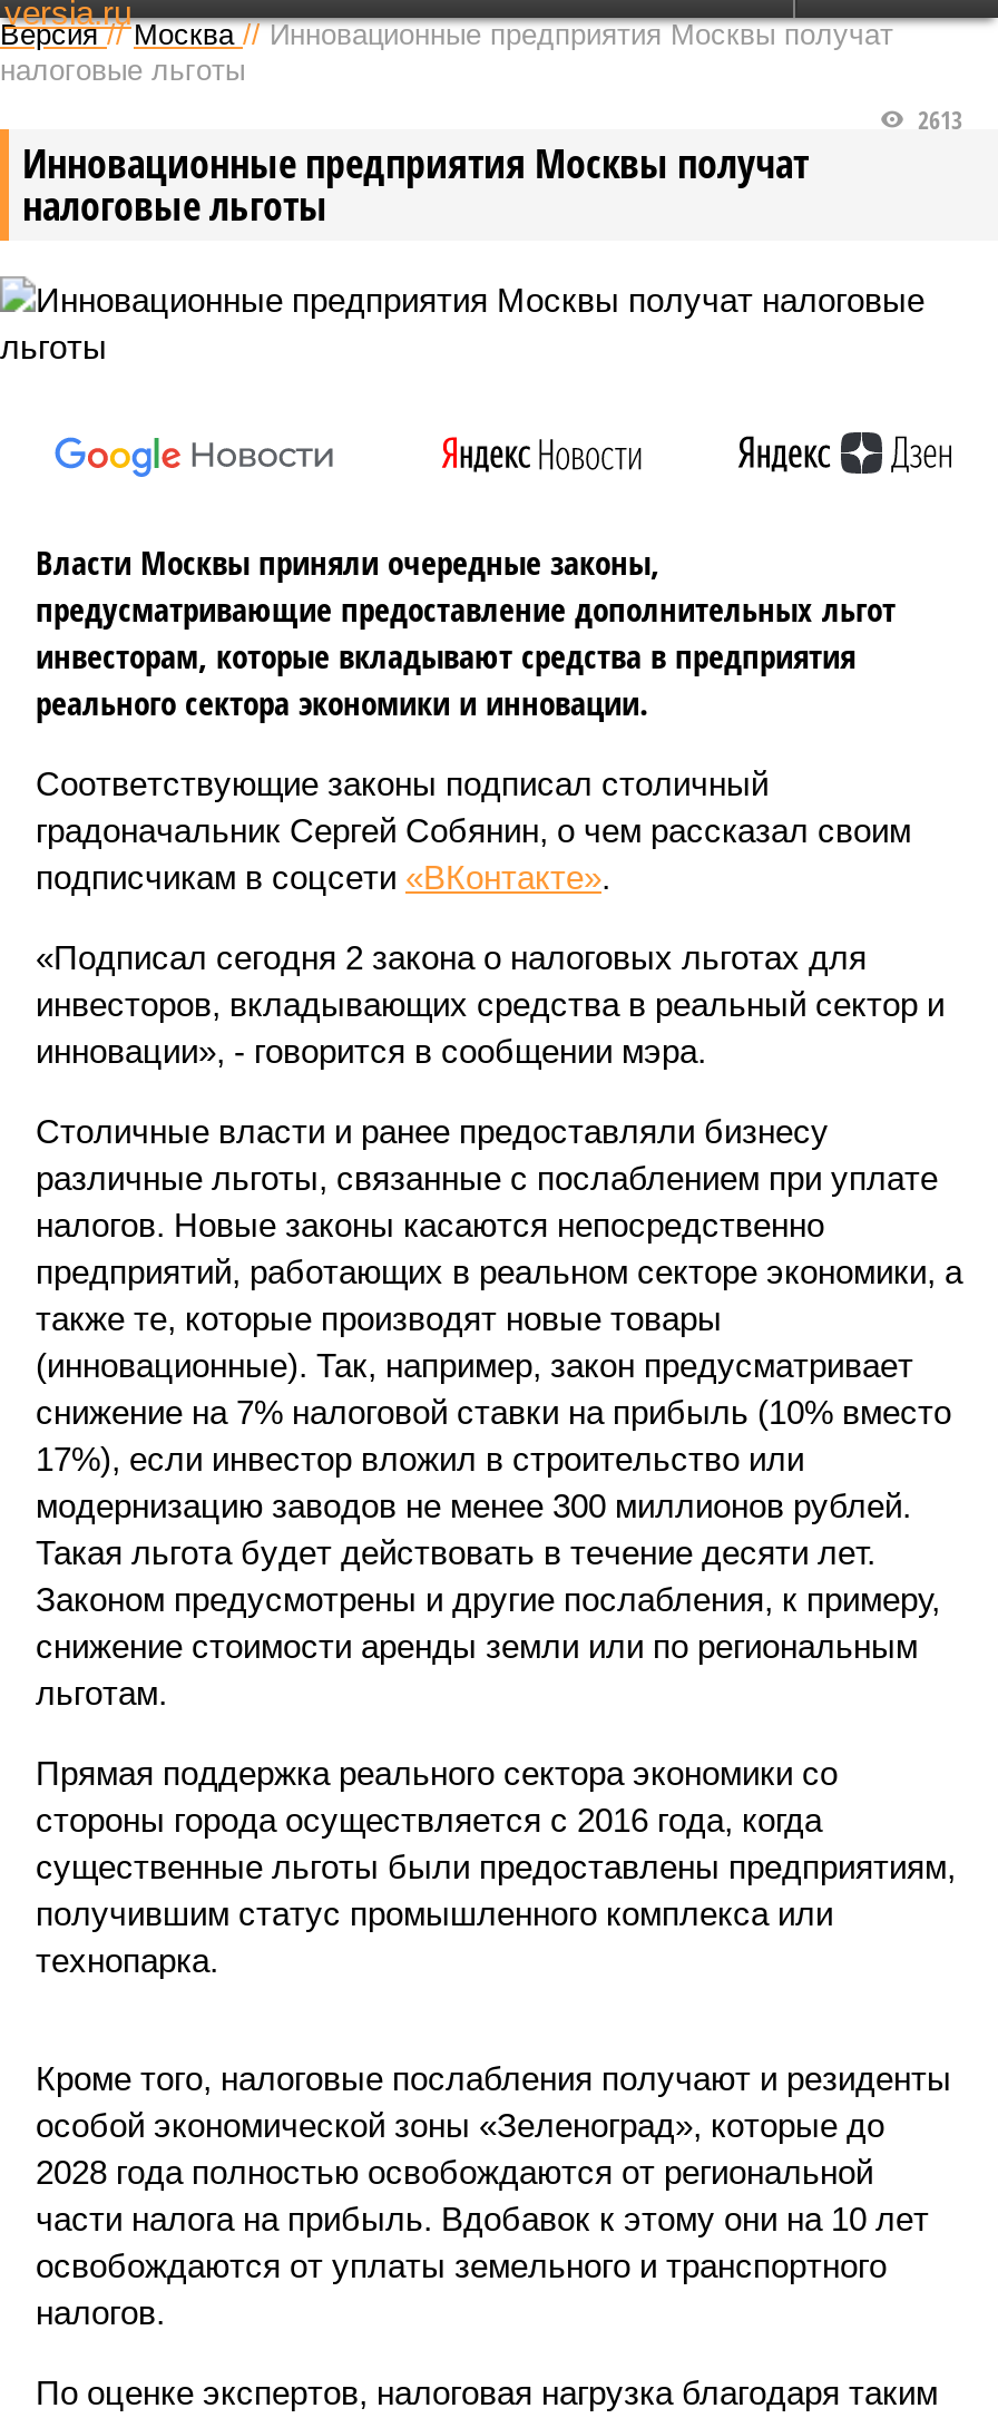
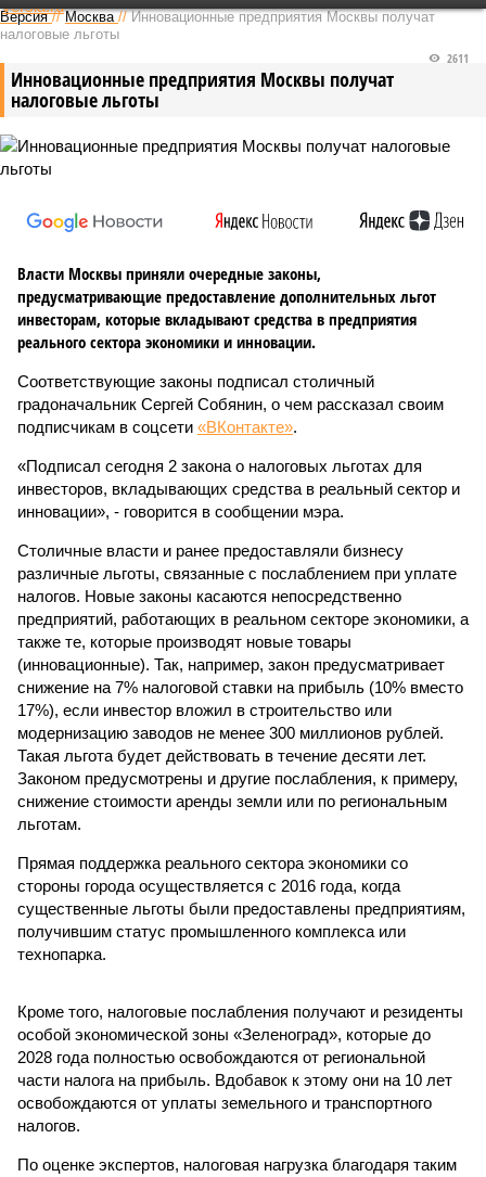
- 2613
+ 2611
